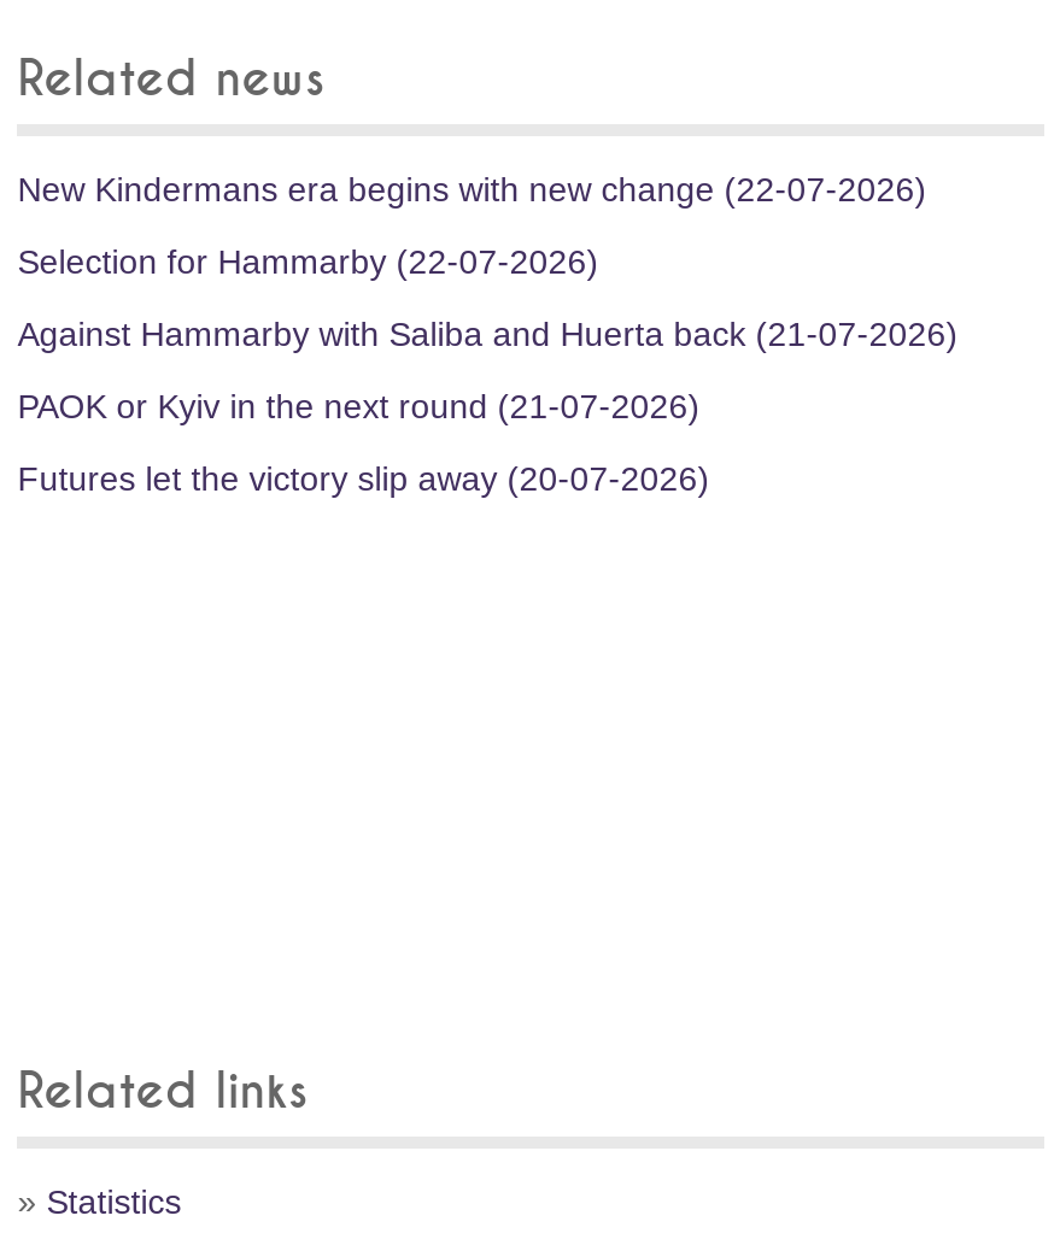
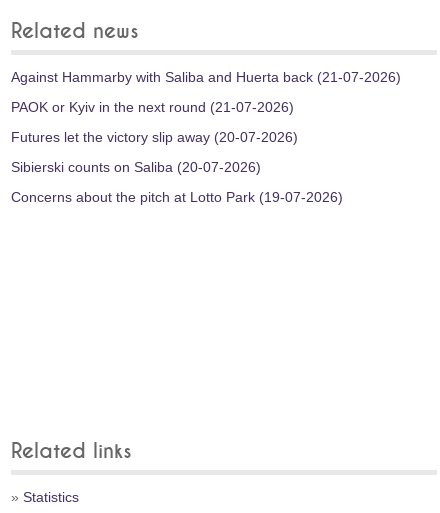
- New Kindermans era begins with new change (22-07-2026)
- Selection for Hammarby (22-07-2026)

moved up: Against Hammarby with Saliba and Huerta back (21-07-2026) | PAOK or Kyiv in the next round (21-07-2026) | Futures let the victory slip away (20-07-2026)

+ Sibierski counts on Saliba (20-07-2026)
+ Concerns about the pitch at Lotto Park (19-07-2026)
